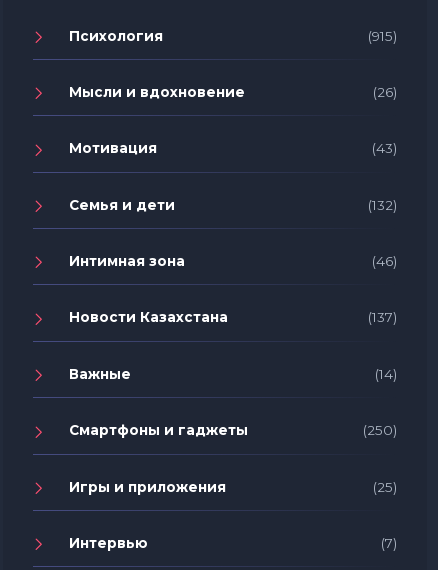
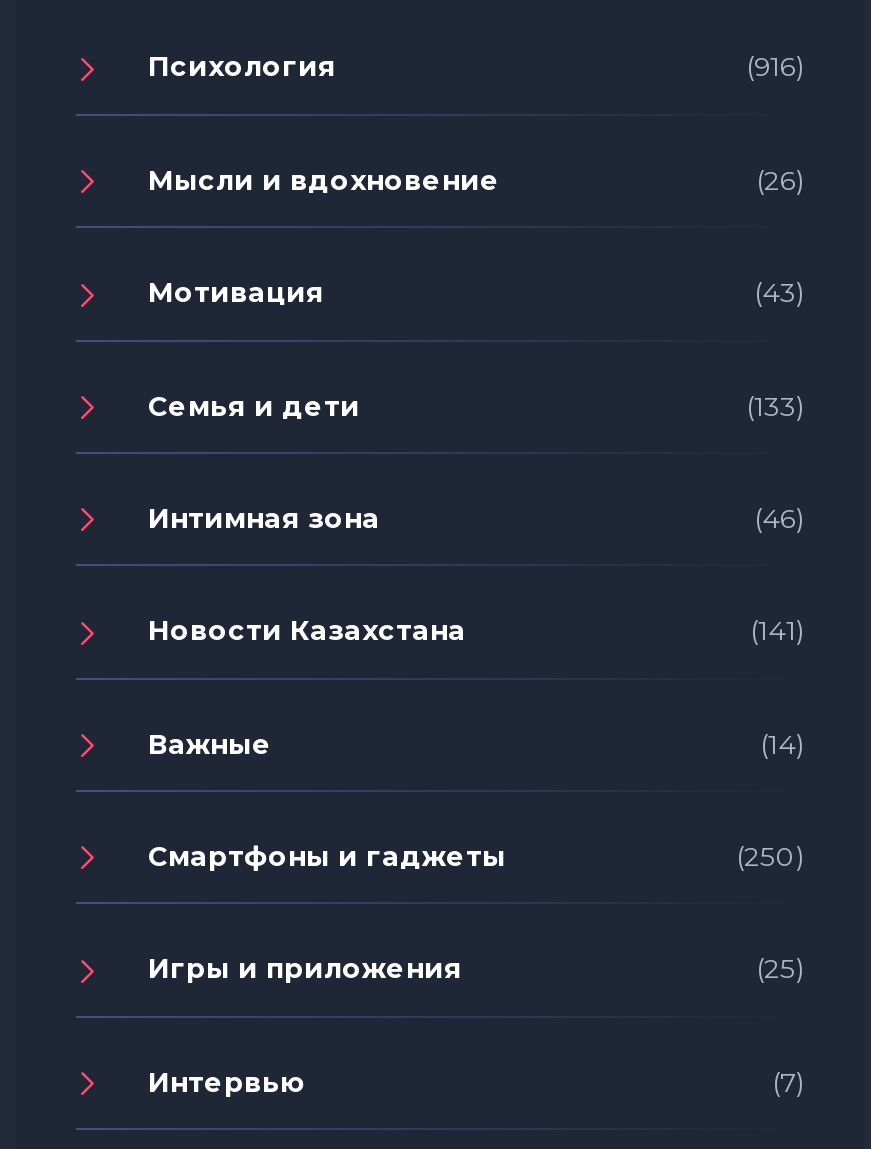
- (915)
+ (916)

- (132)
+ (133)

- (137)
+ (141)
